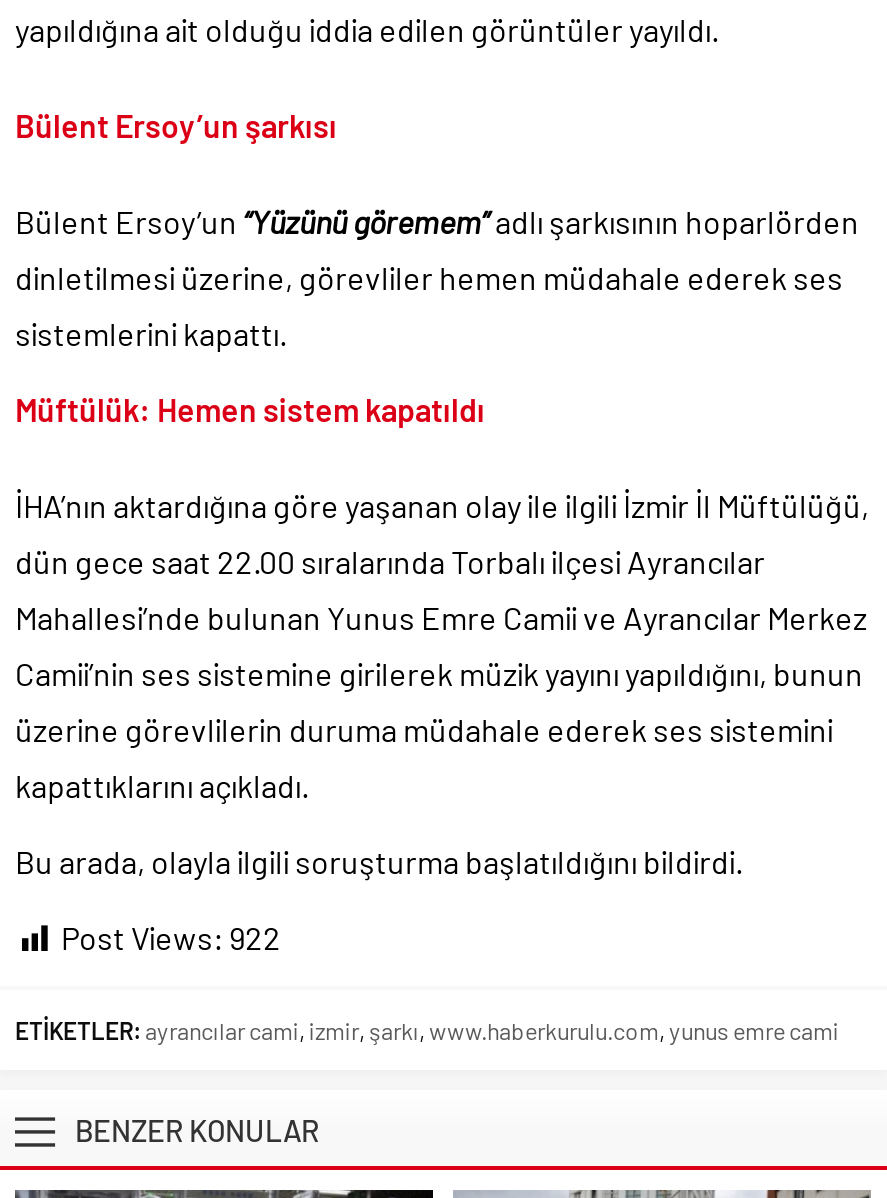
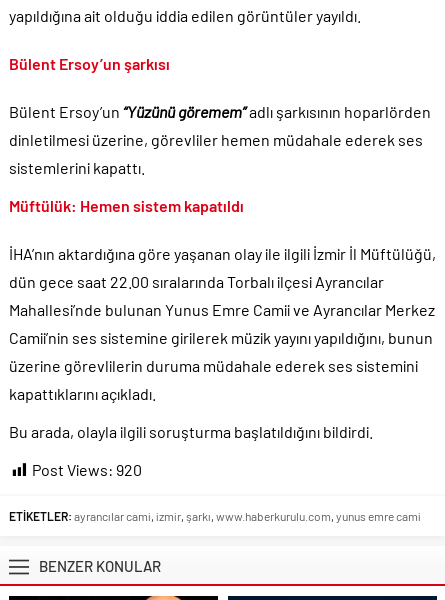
- Post Views: 922
+ Post Views: 920
